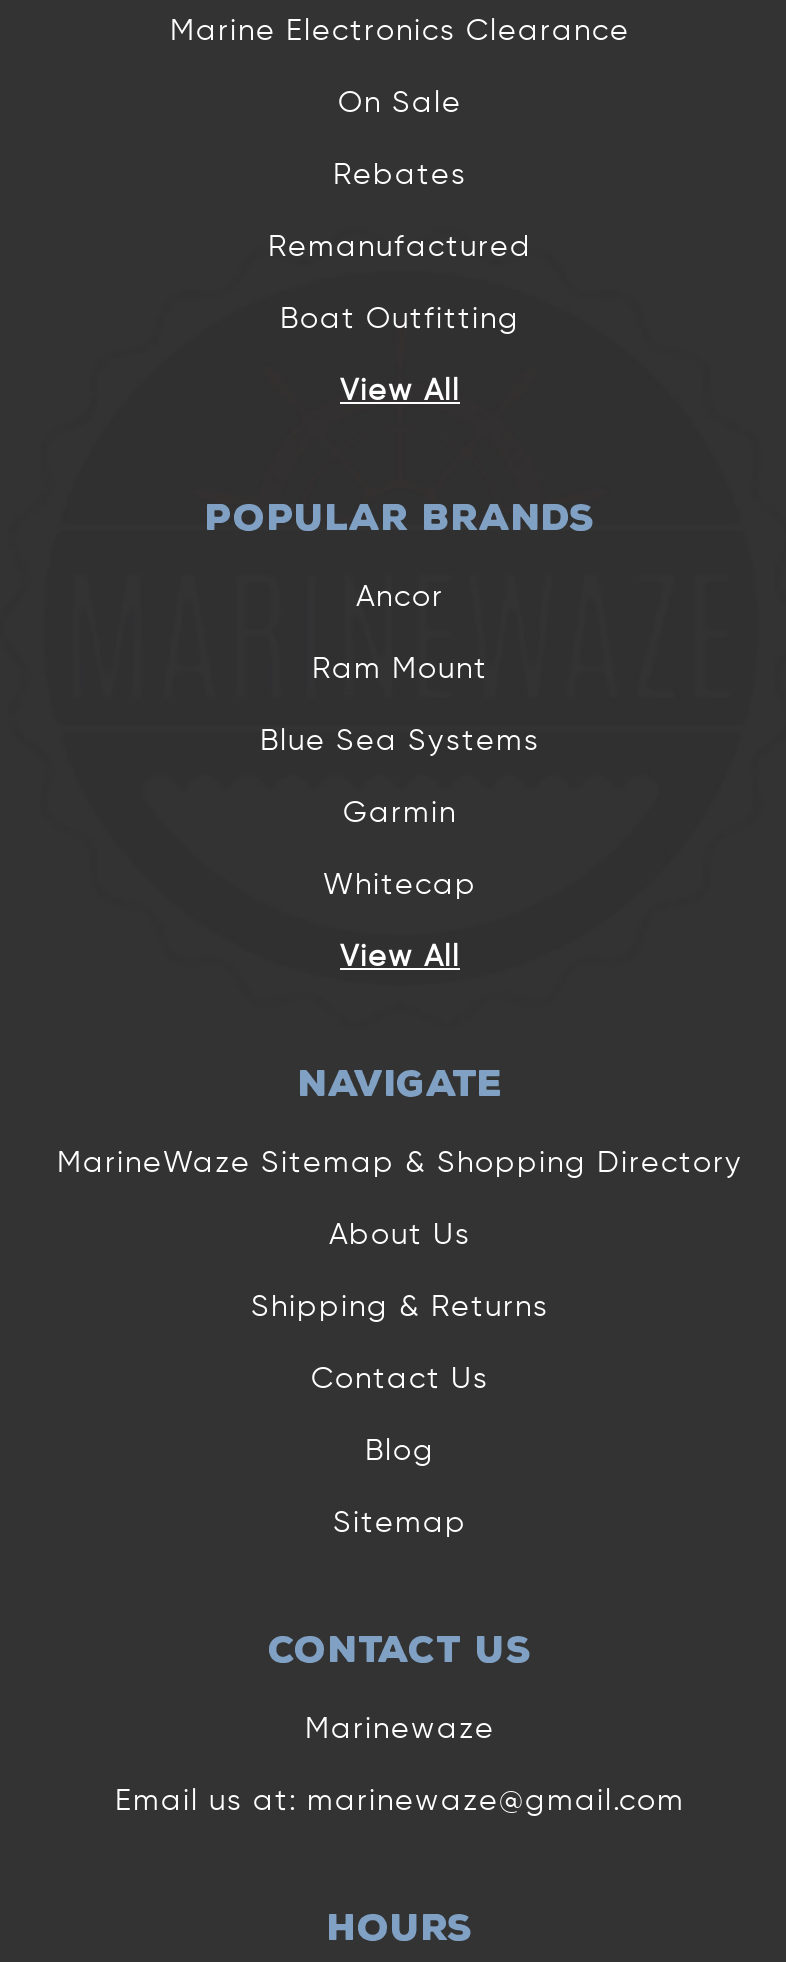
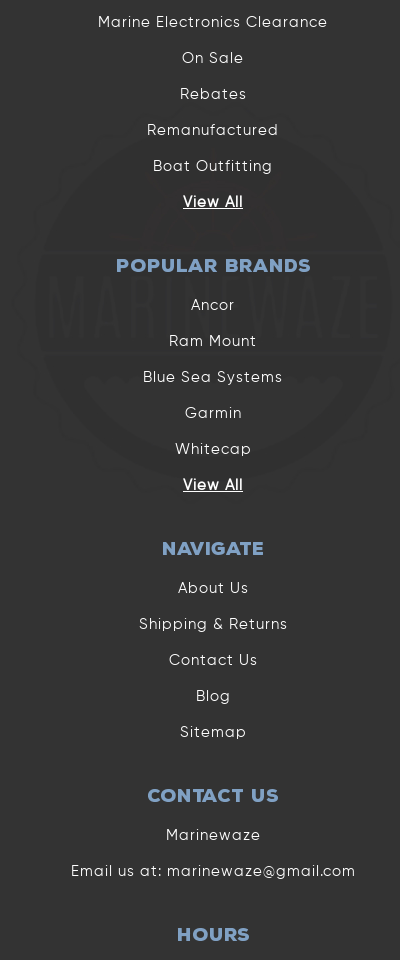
- MarineWaze Sitemap & Shopping Directory
